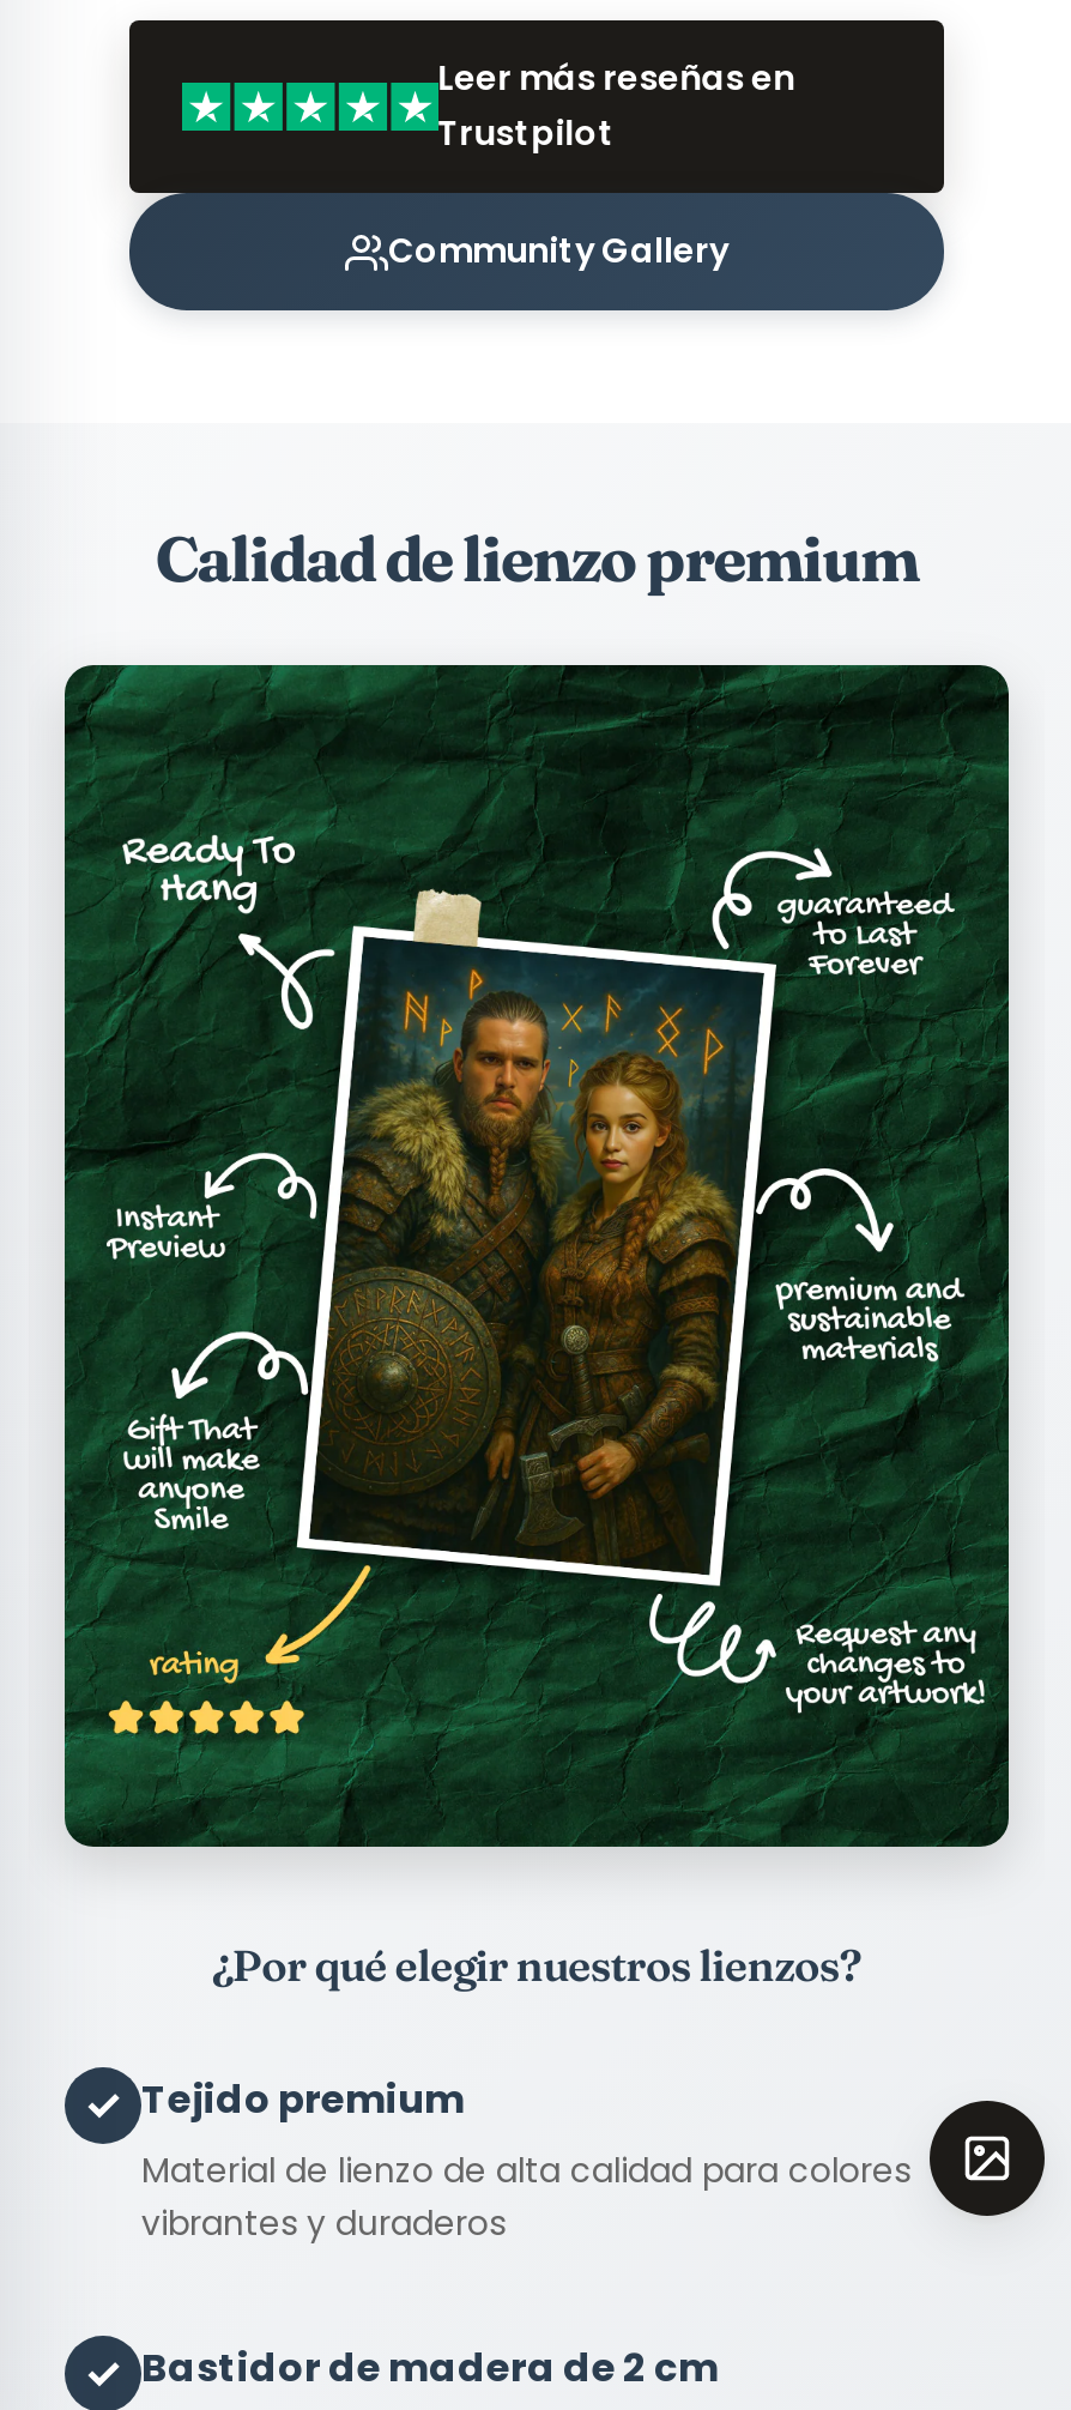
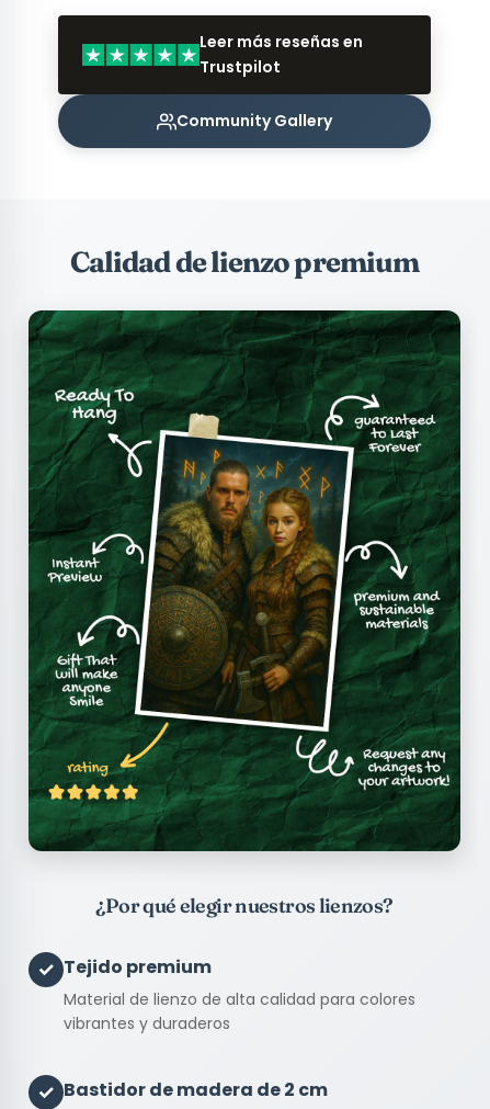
- [image]
